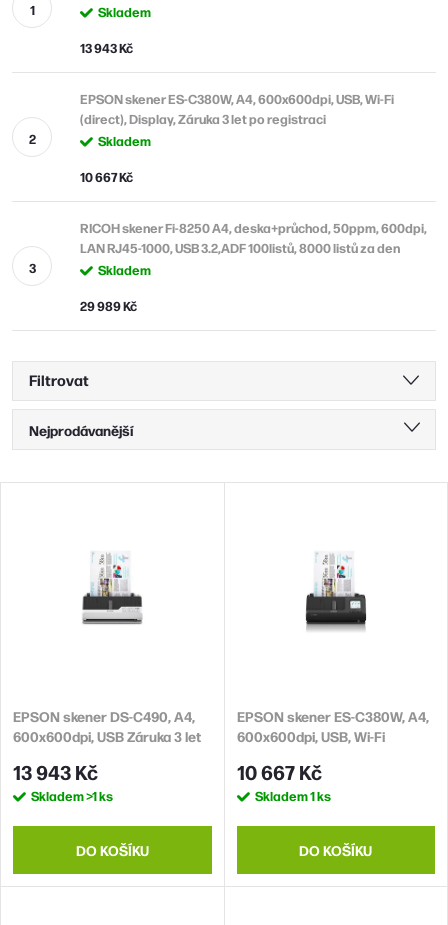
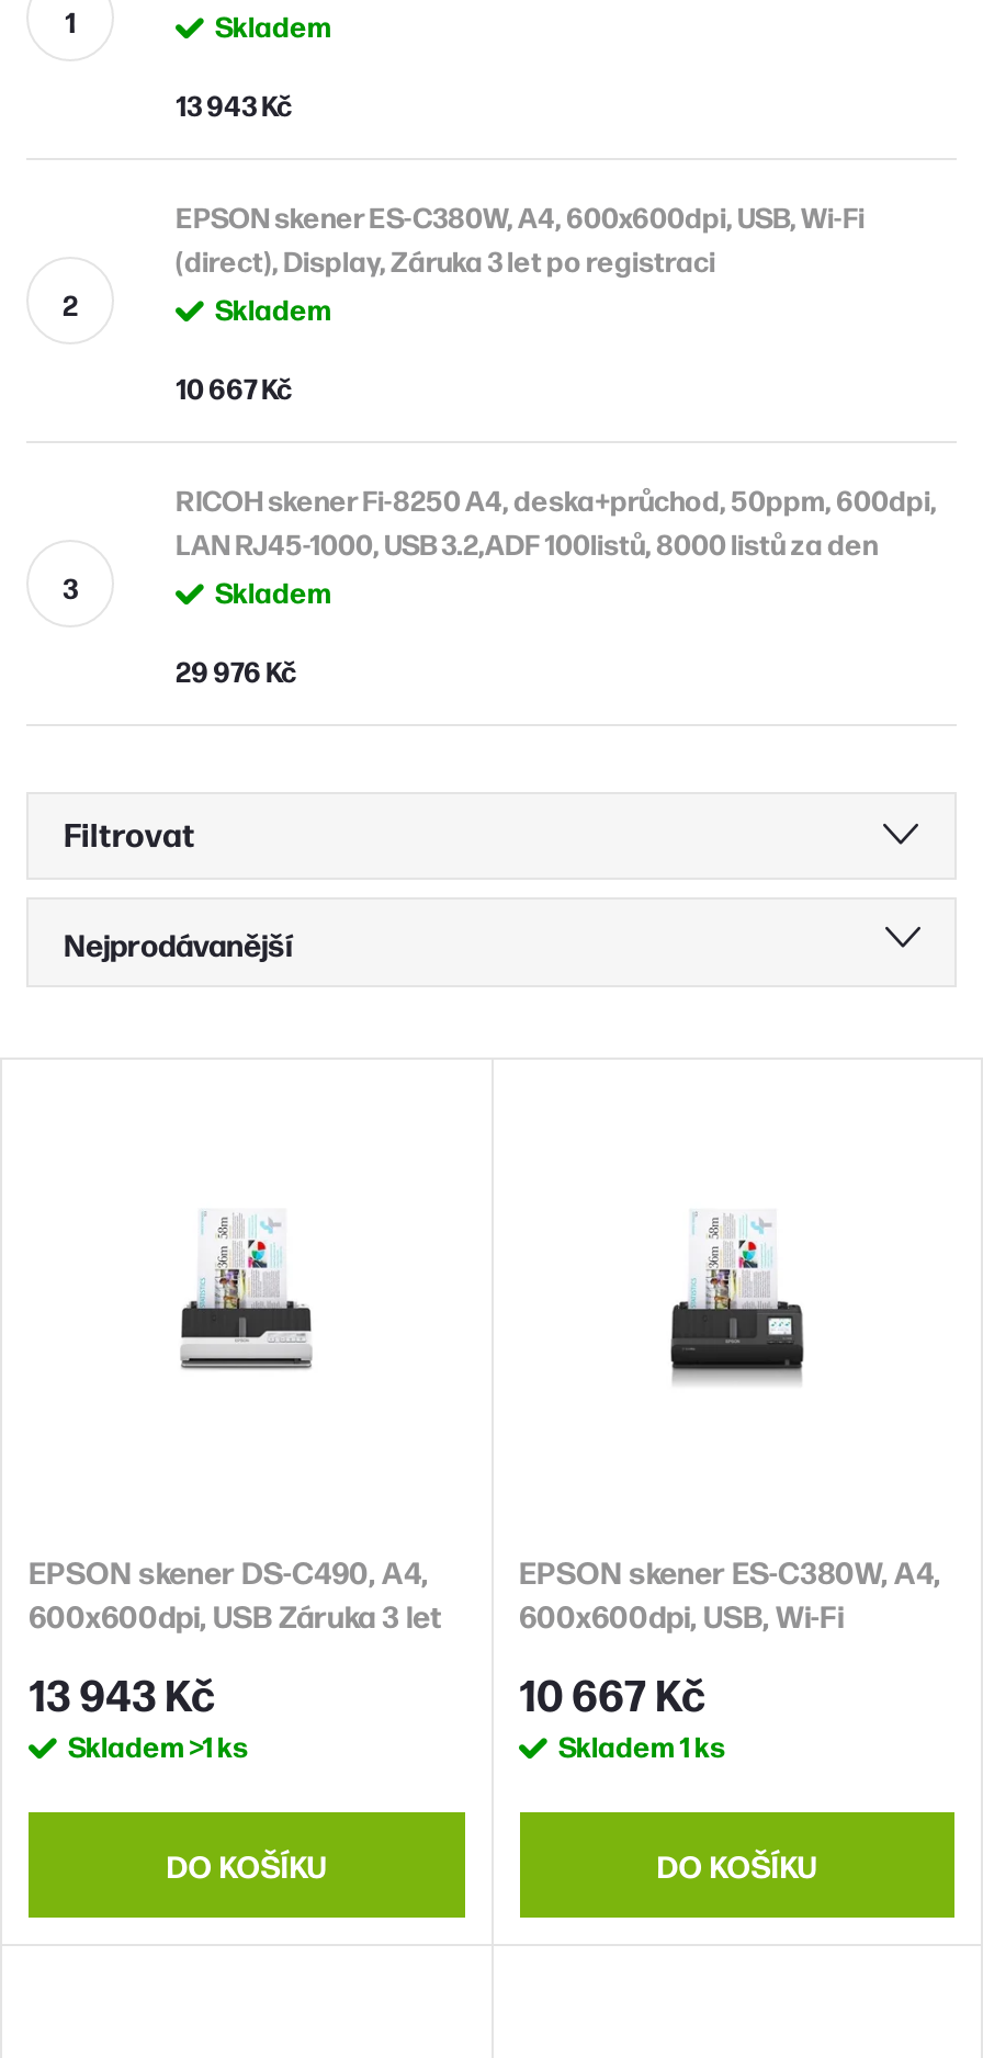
- 29 989 Kč
+ 29 976 Kč
